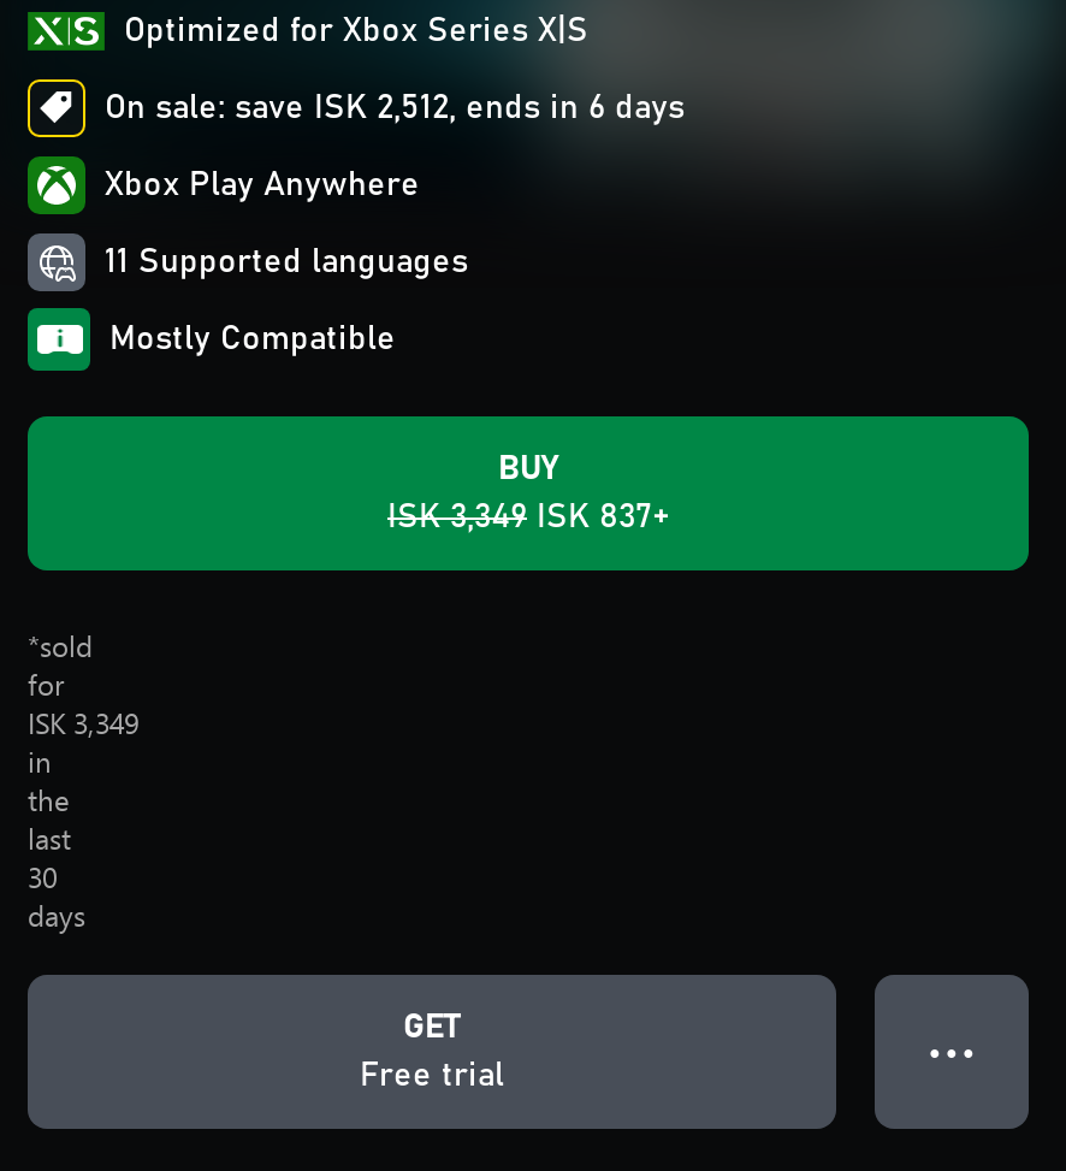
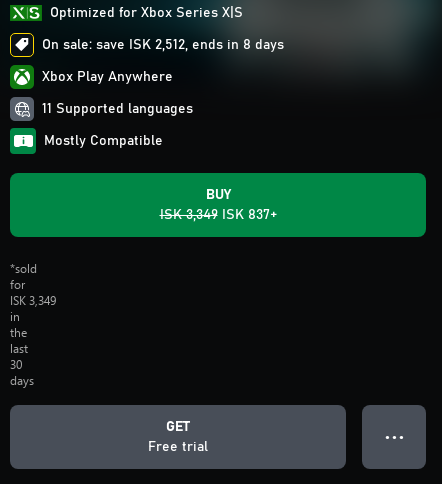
- On sale: save ISK 2,512, ends in 6 days
+ On sale: save ISK 2,512, ends in 8 days
